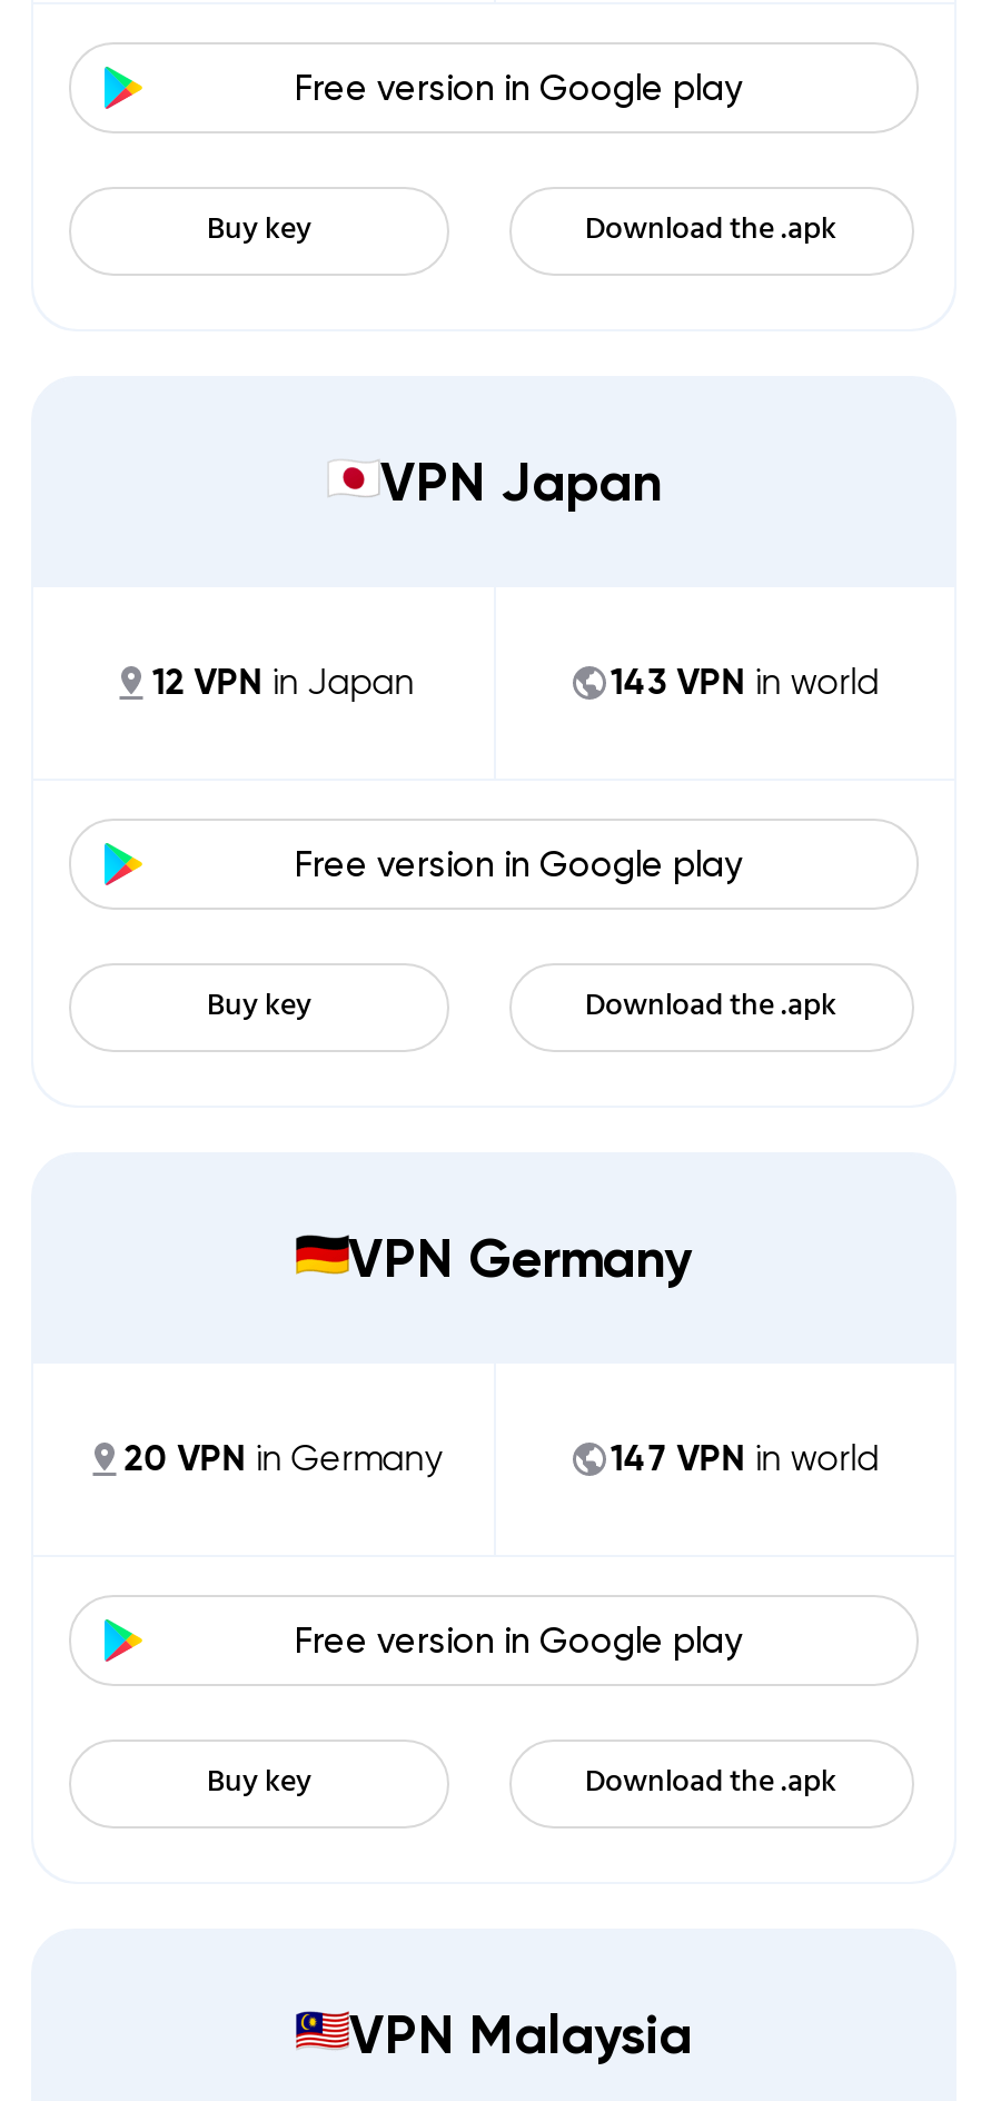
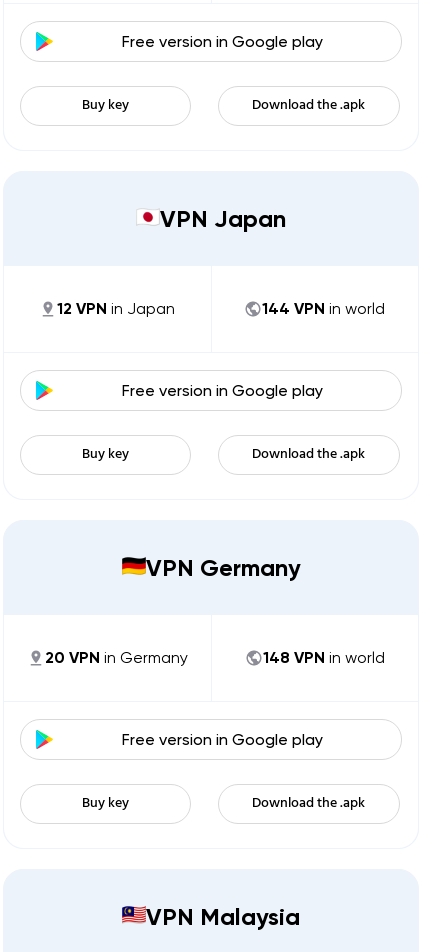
- 143 VPN in world
+ 144 VPN in world

- 147 VPN in world
+ 148 VPN in world
